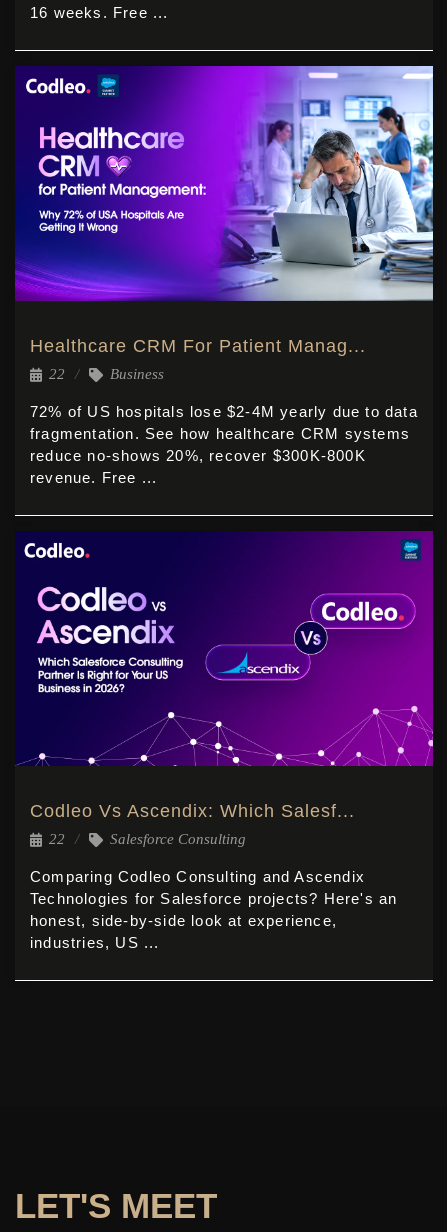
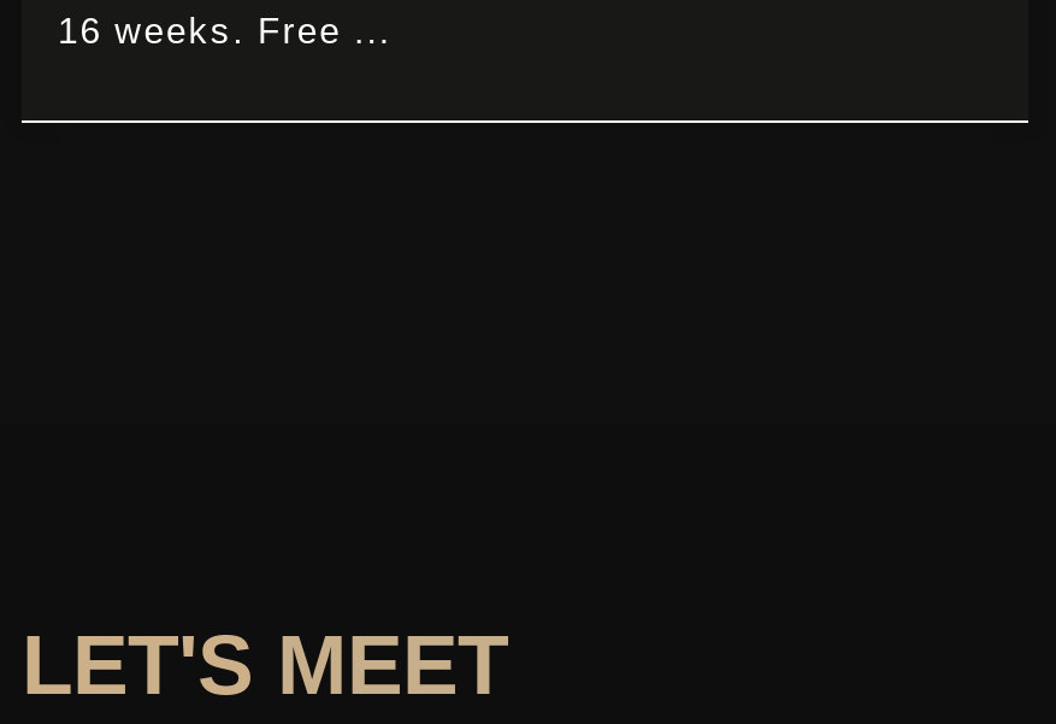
- [image]
- Healthcare CRM For Patient Manag...
- 22
- Business
- 72% of US hospitals lose $2-4M yearly due to data
- fragmentation. See how healthcare CRM systems
- reduce no-shows 20%, recover $300K-800K
- revenue. Free ...

- [image]
- Codleo Vs Ascendix: Which Salesf...
- 22
- Salesforce Consulting
- Comparing Codleo Consulting and Ascendix
- Technologies for Salesforce projects? Here's an
- honest, side-by-side look at experience,
- industries, US ...
